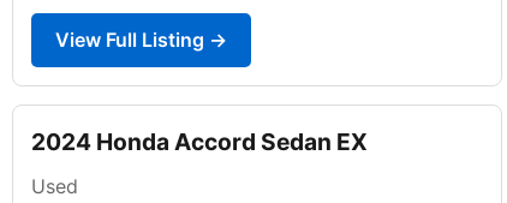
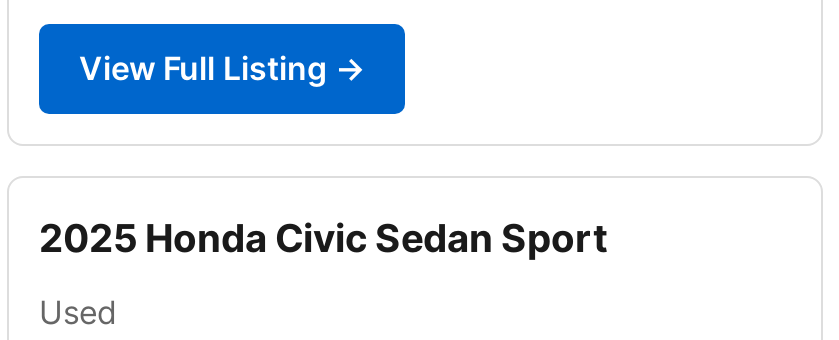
- 2024 Honda Accord Sedan EX
+ 2025 Honda Civic Sedan Sport
